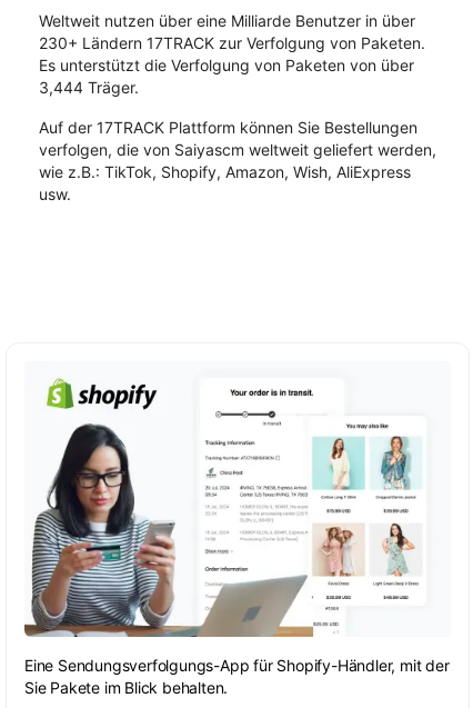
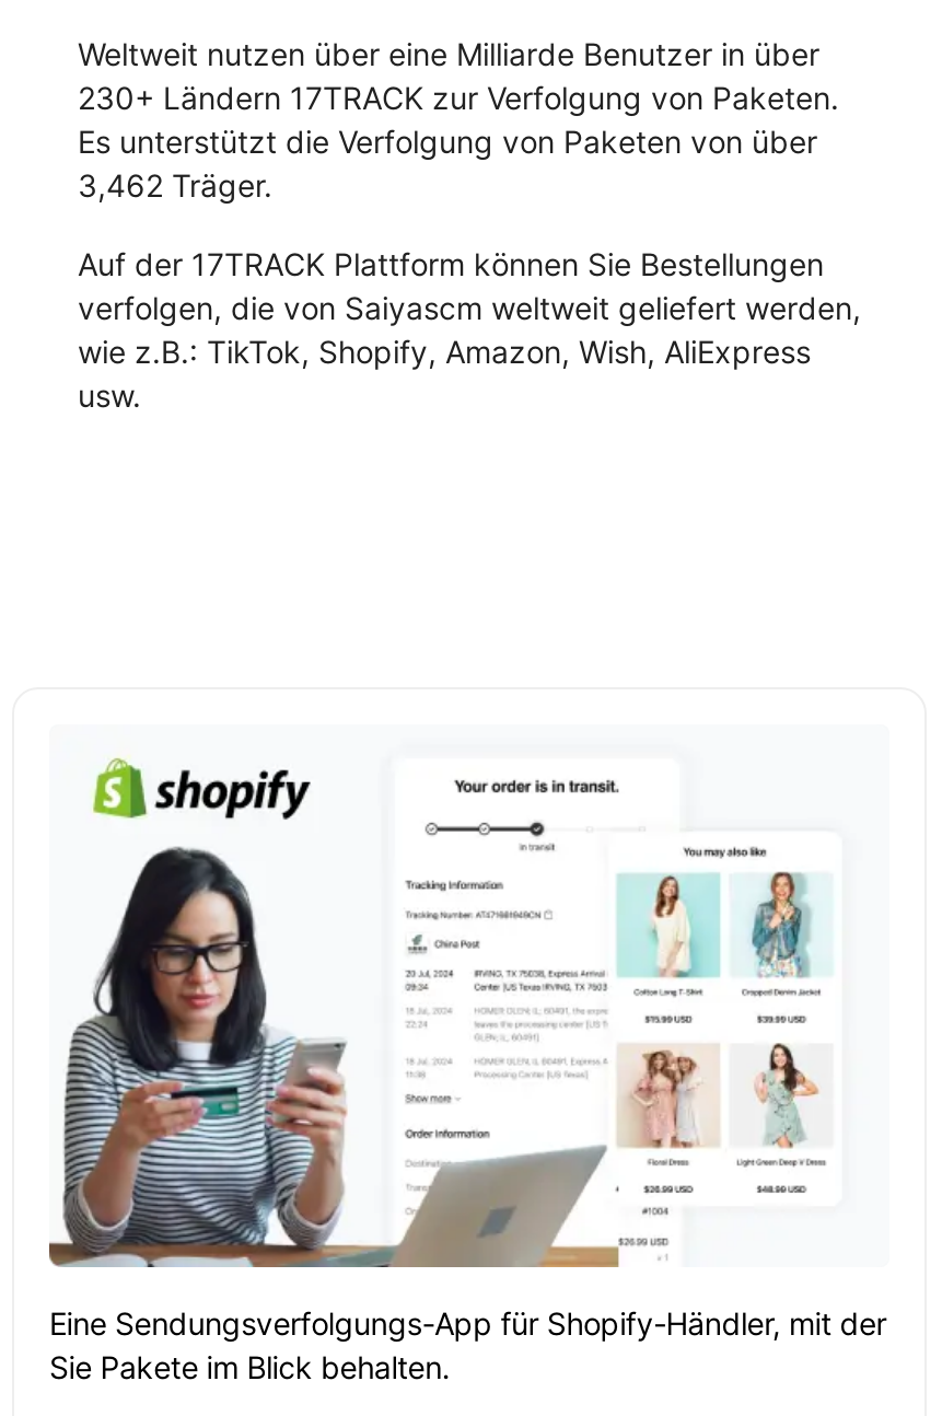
- 3,444 Träger.
+ 3,462 Träger.
